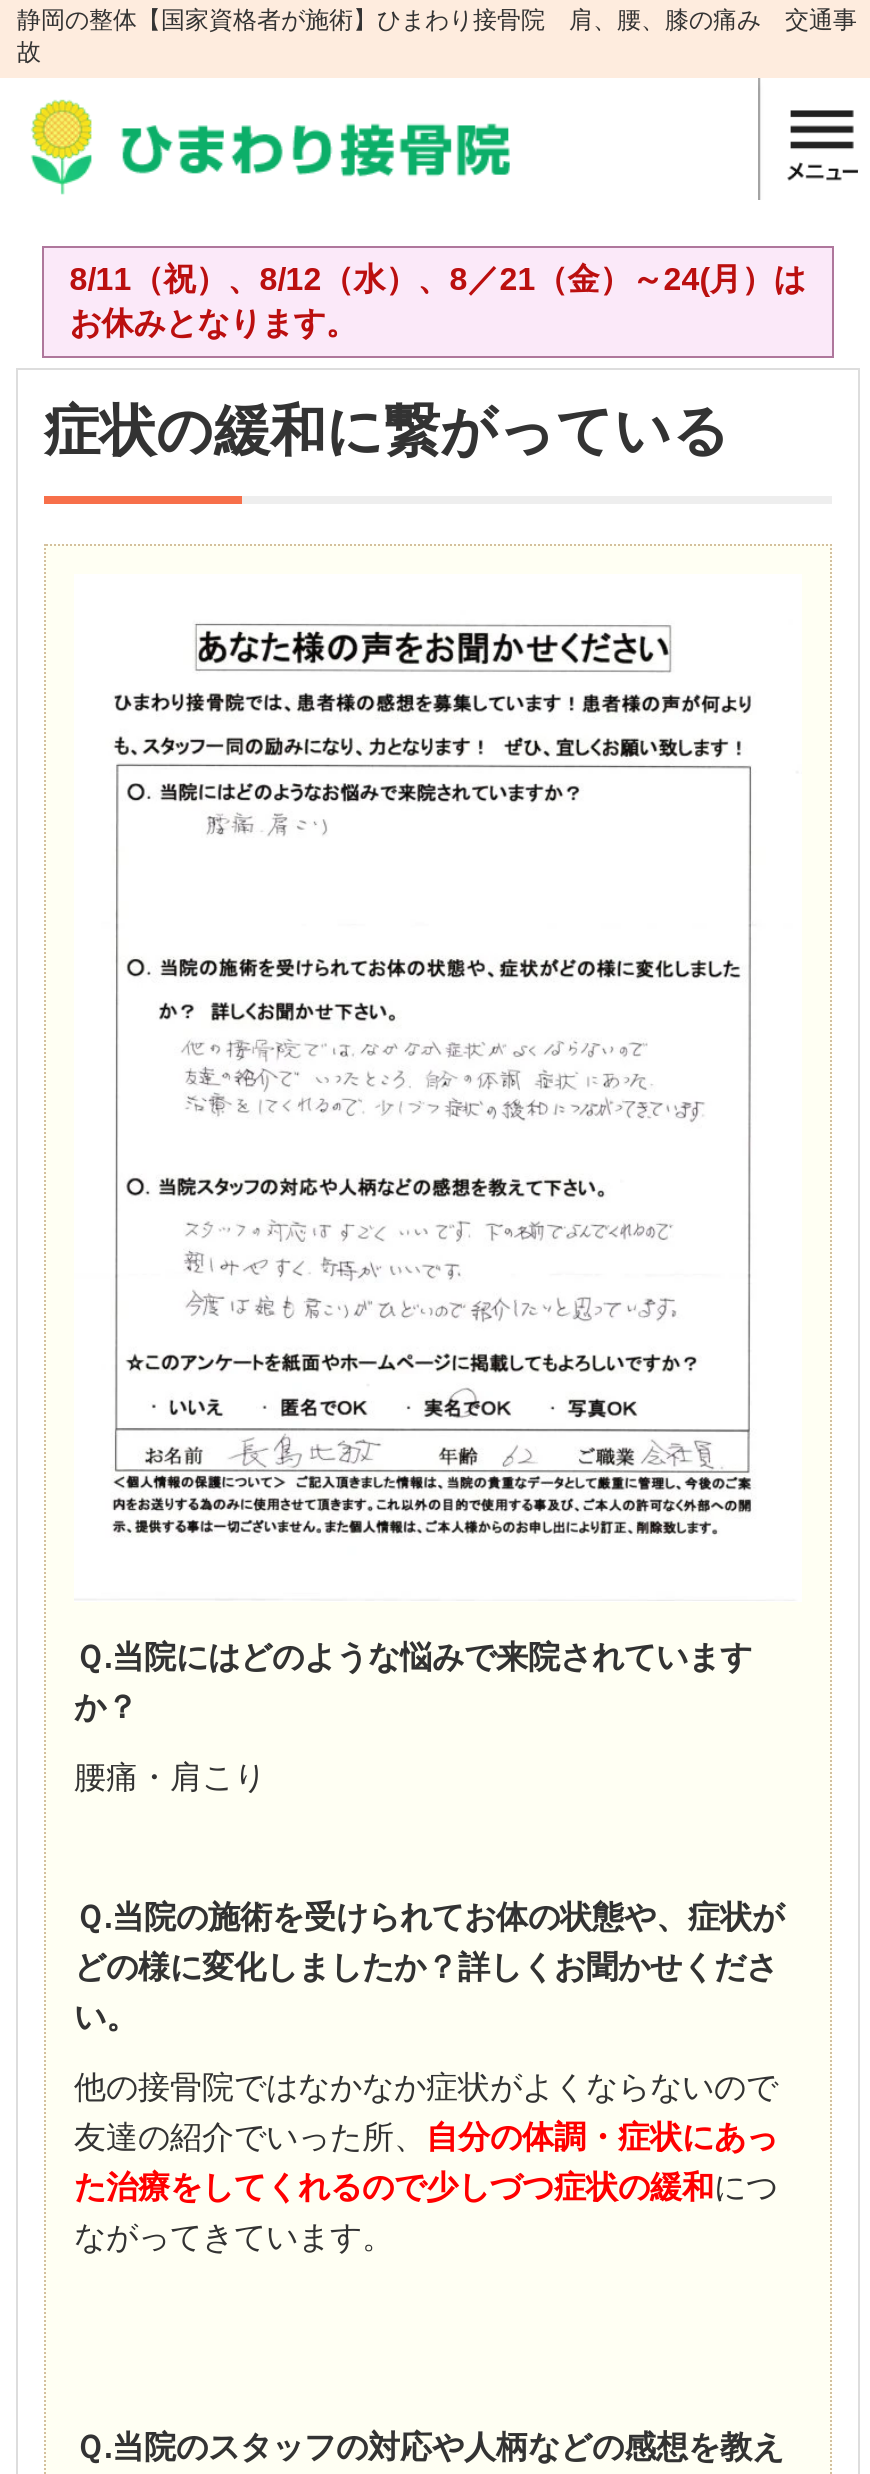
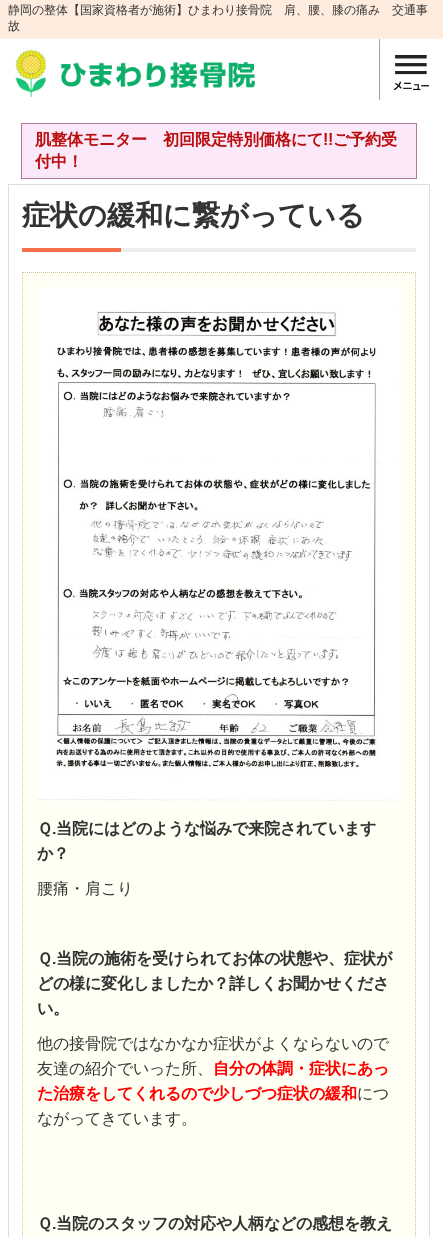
- 8/11（祝）、8/12（水）、8／21（金）～24(月）は
- お休みとなります。
+ 肌整体モニター 初回限定特別価格にて!!ご予約受
+ 付中！
